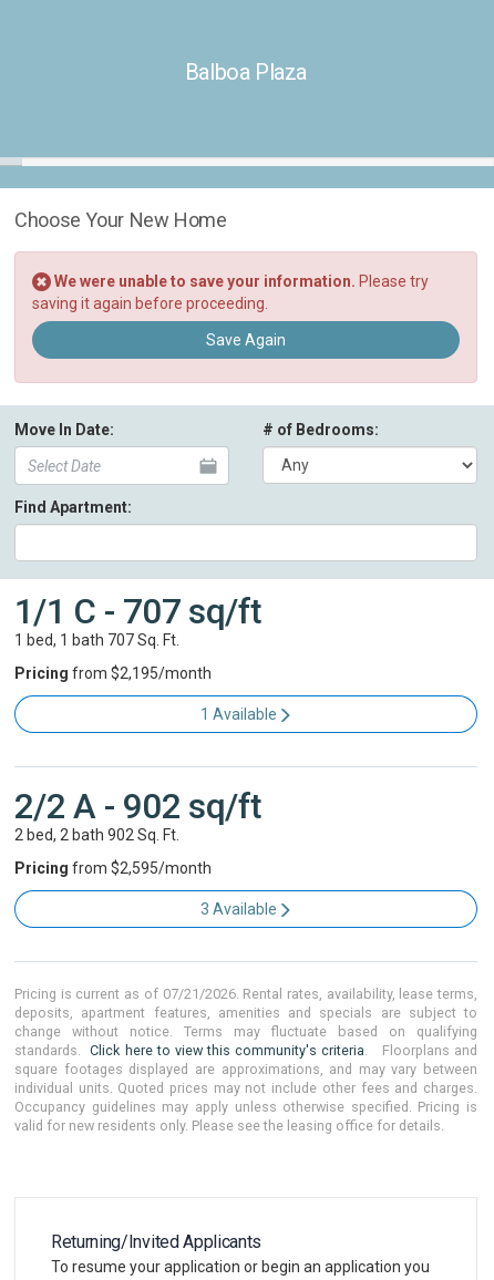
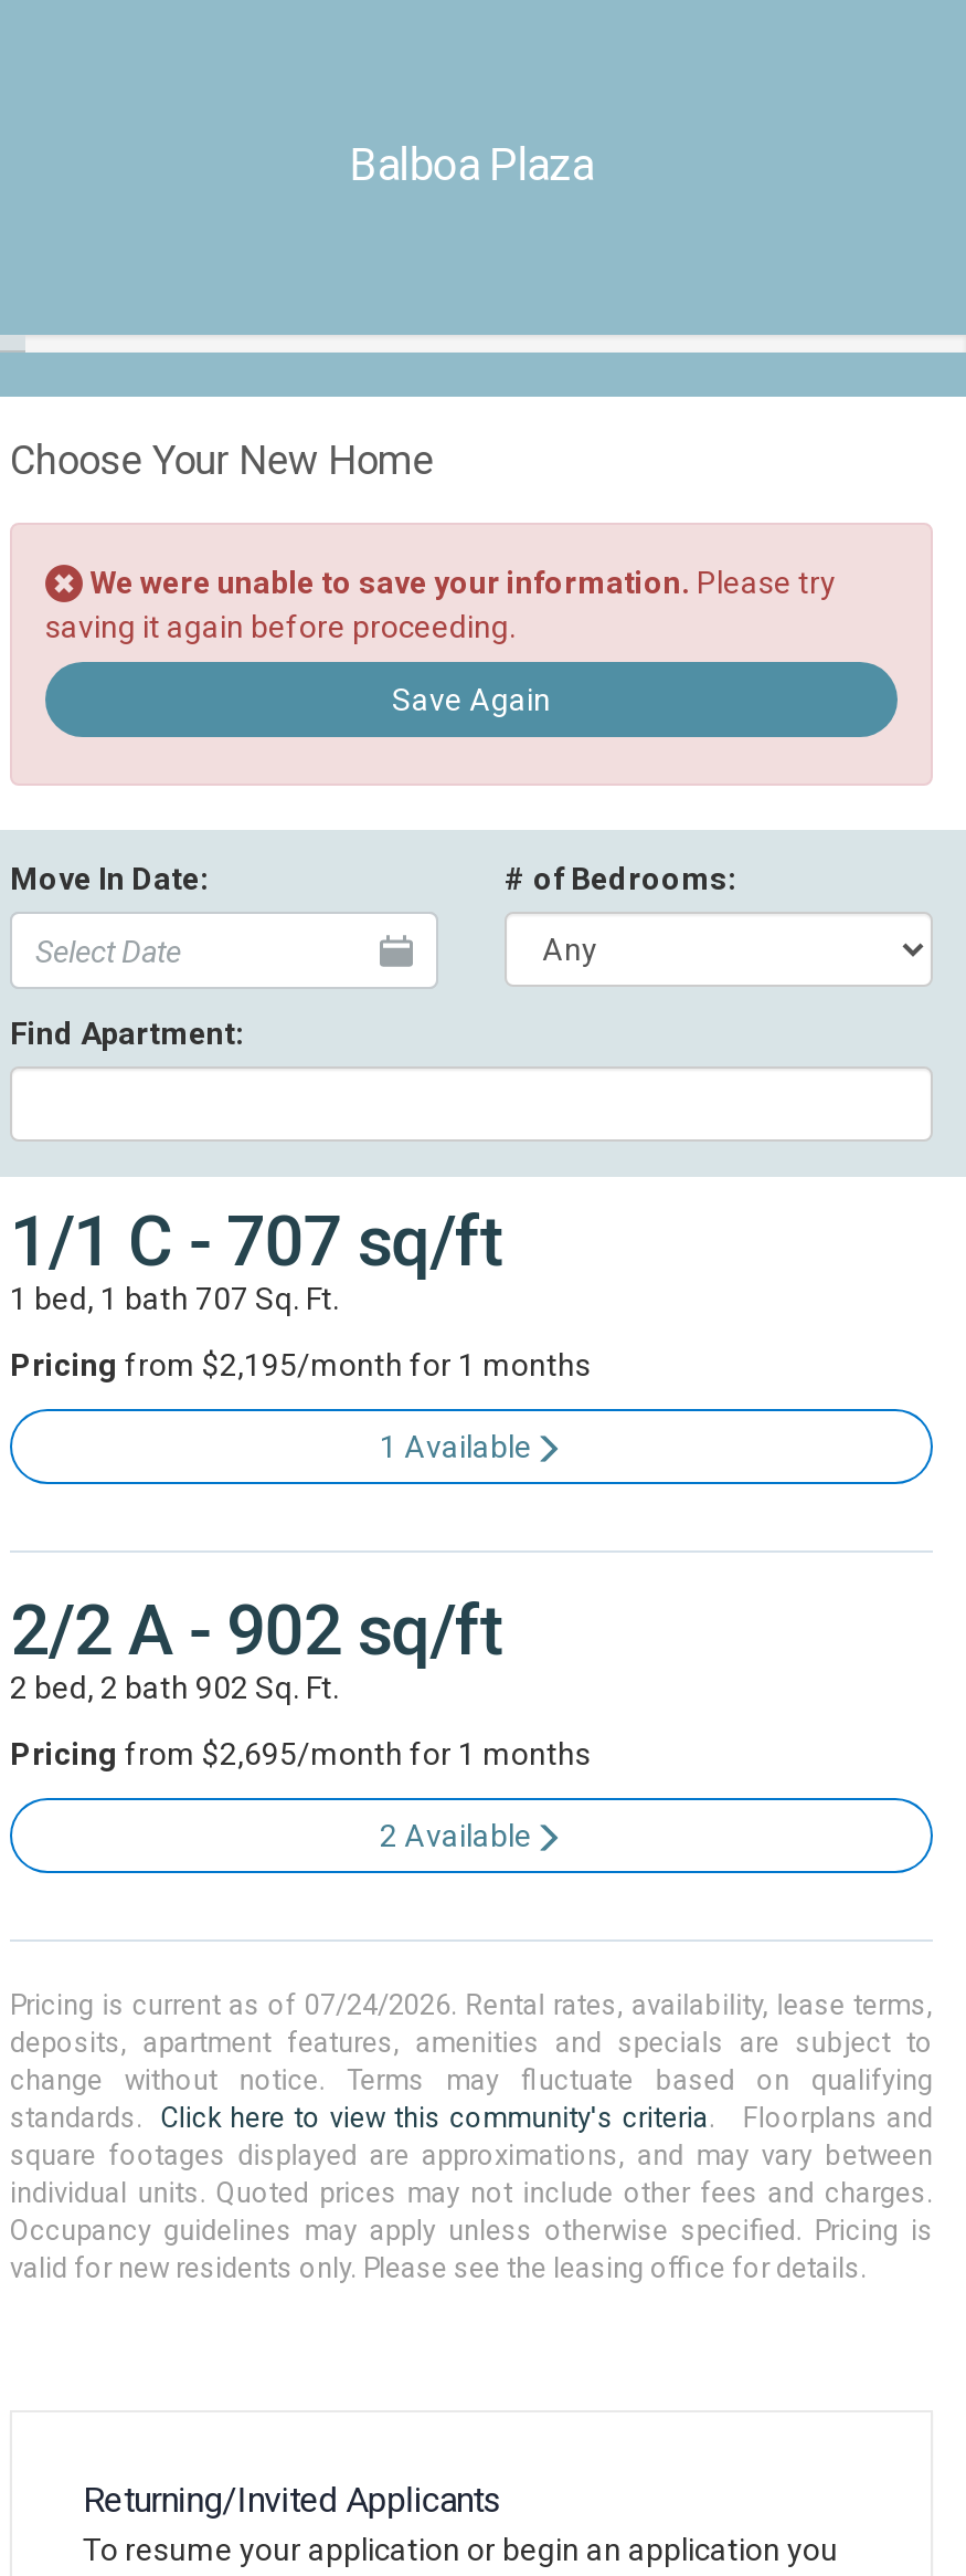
- Pricing from $2,195/month
+ Pricing from $2,195/month for 1 months

- Pricing from $2,595/month
+ Pricing from $2,695/month for 1 months

- 3 Available
+ 2 Available

- Pricing is current as of 07/21/2026. Rental rates, availability, lease terms,
+ Pricing is current as of 07/24/2026. Rental rates, availability, lease terms,
